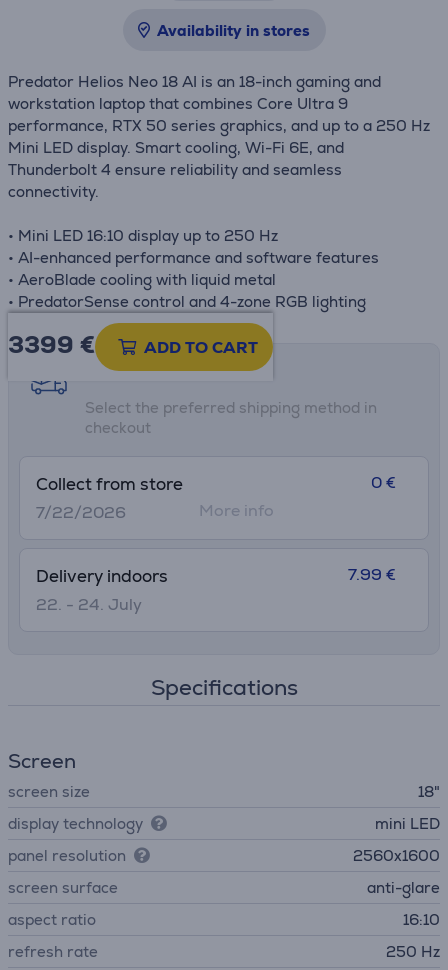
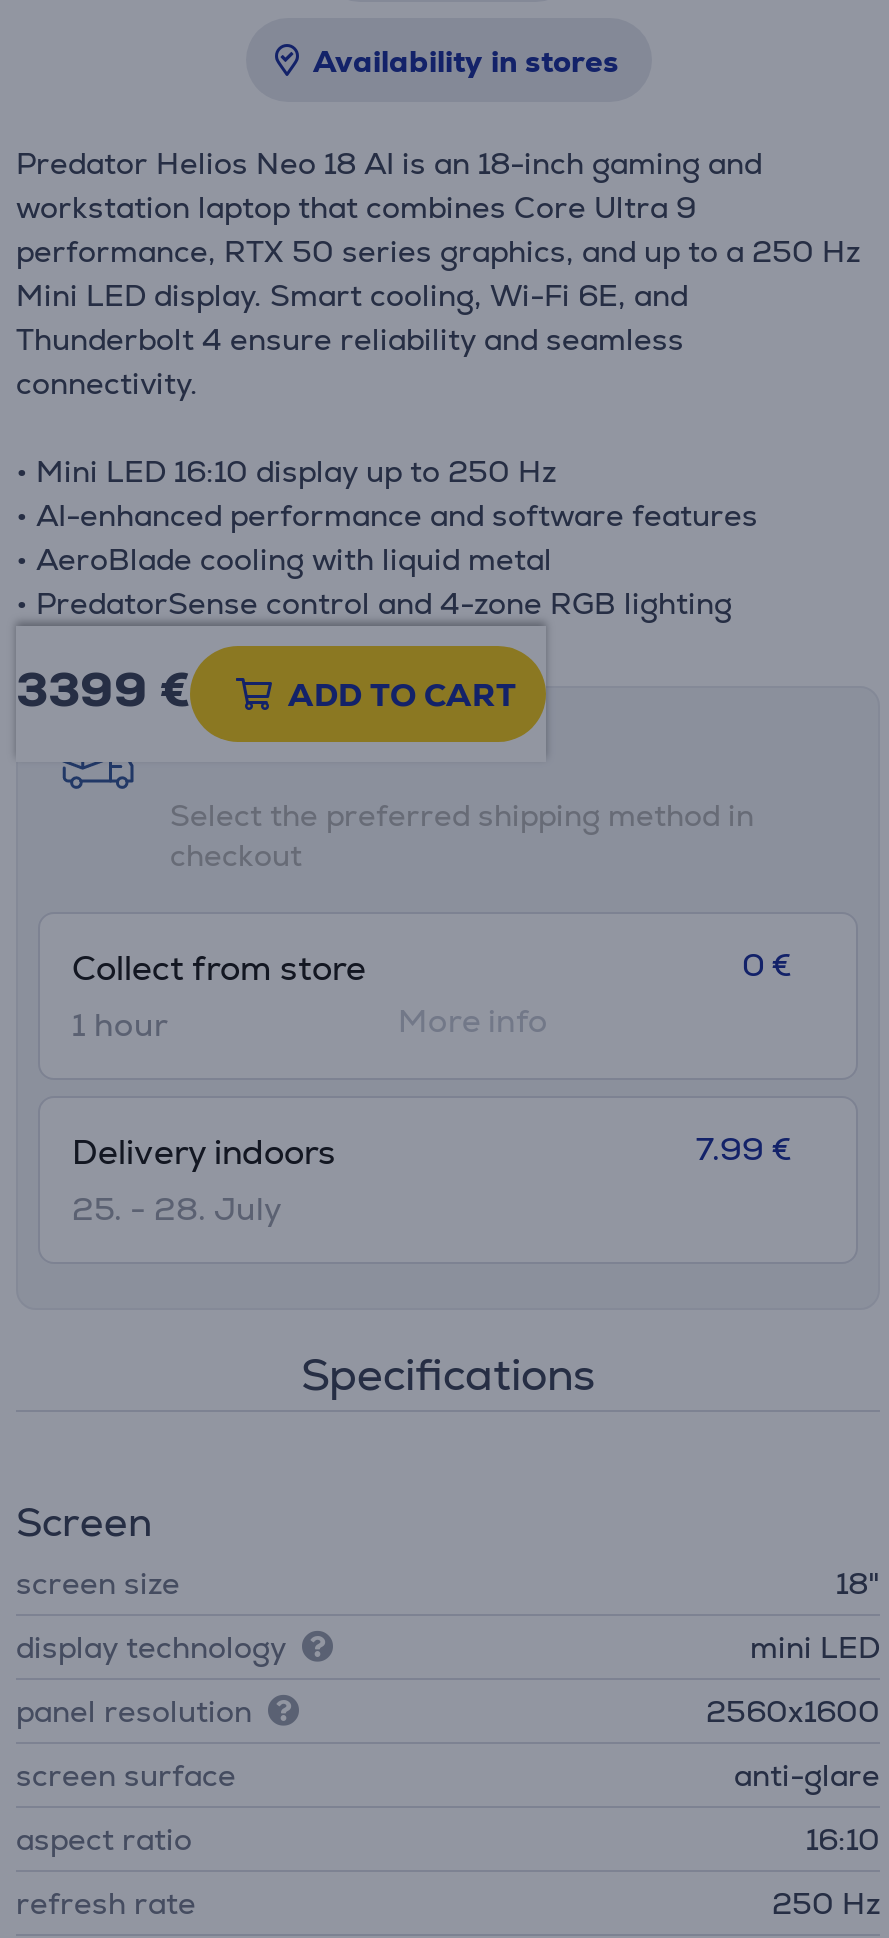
- 7/22/2026
+ 1 hour

- 22. - 24. July
+ 25. - 28. July
